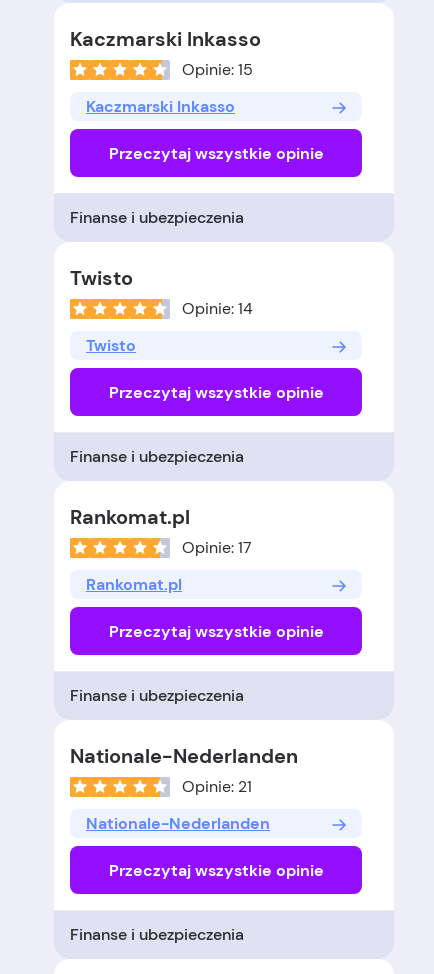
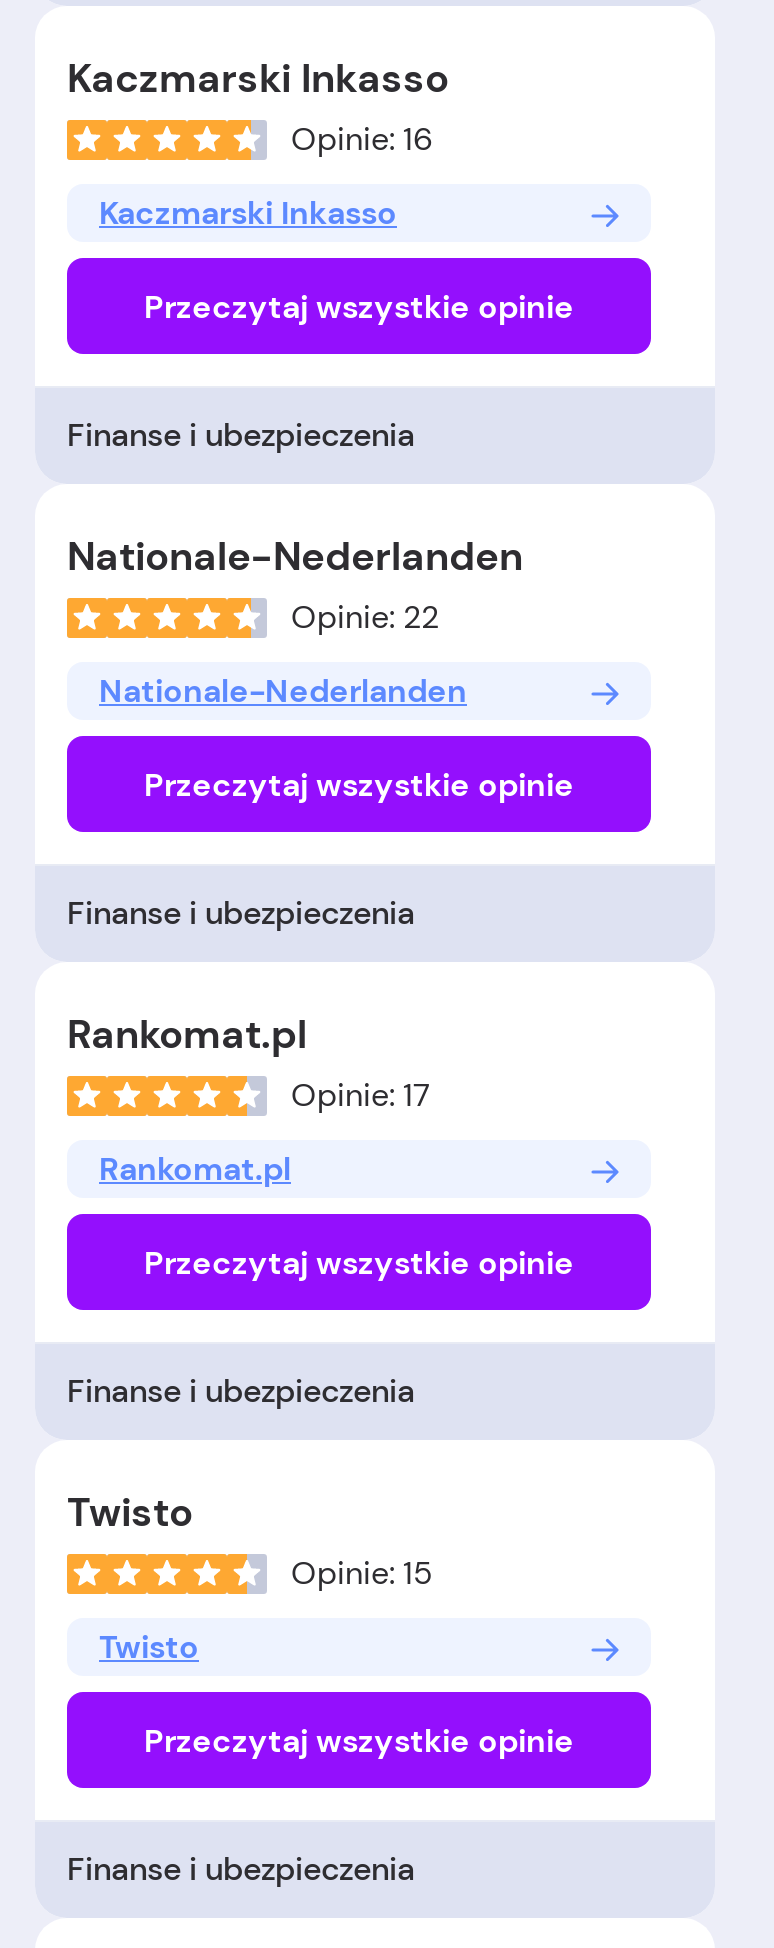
- Opinie: 15
+ Opinie: 16

- Twisto
- Opinie: 14
+ Nationale-Nederlanden
+ Opinie: 22

- Twisto
+ Nationale-Nederlanden

- Nationale-Nederlanden
- Opinie: 21
+ Twisto
+ Opinie: 15

- Nationale-Nederlanden
+ Twisto
